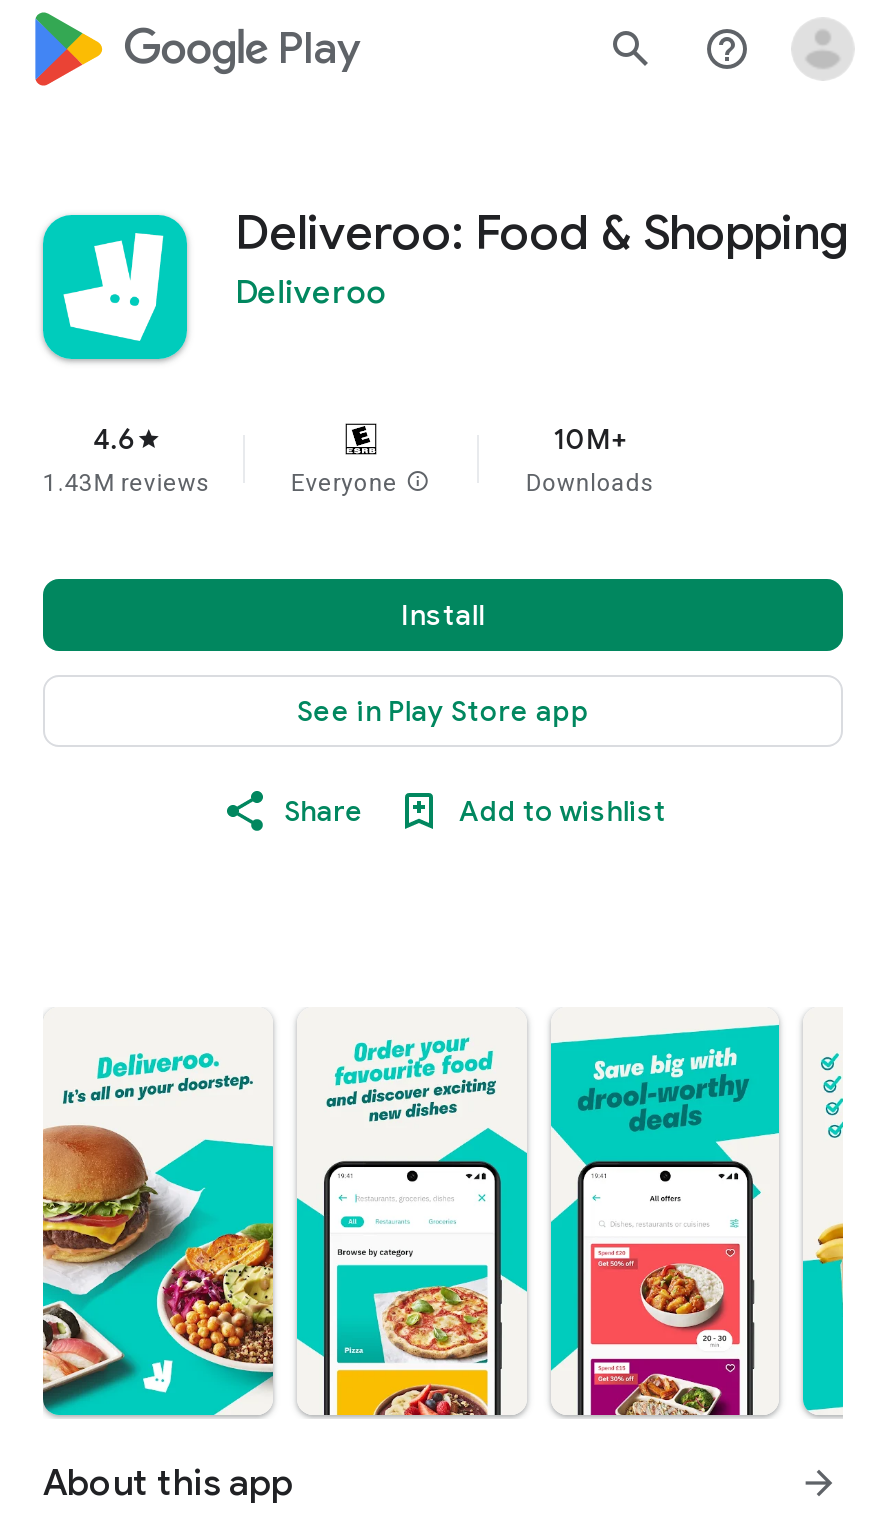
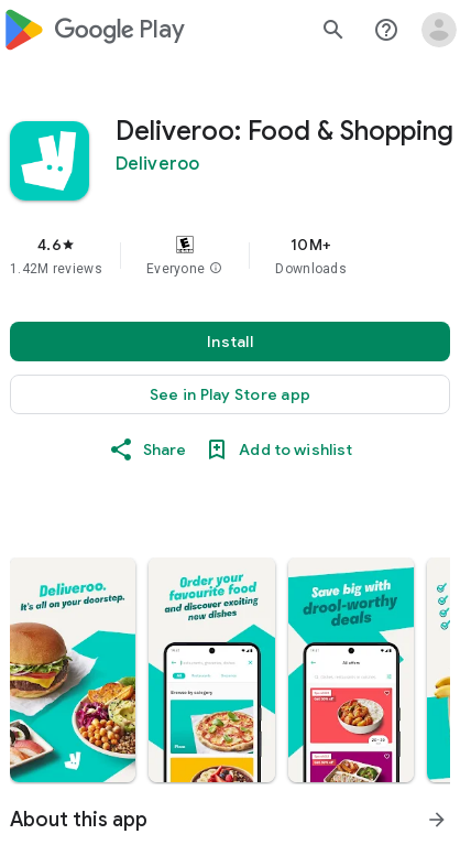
- 1.43M reviews
+ 1.42M reviews
